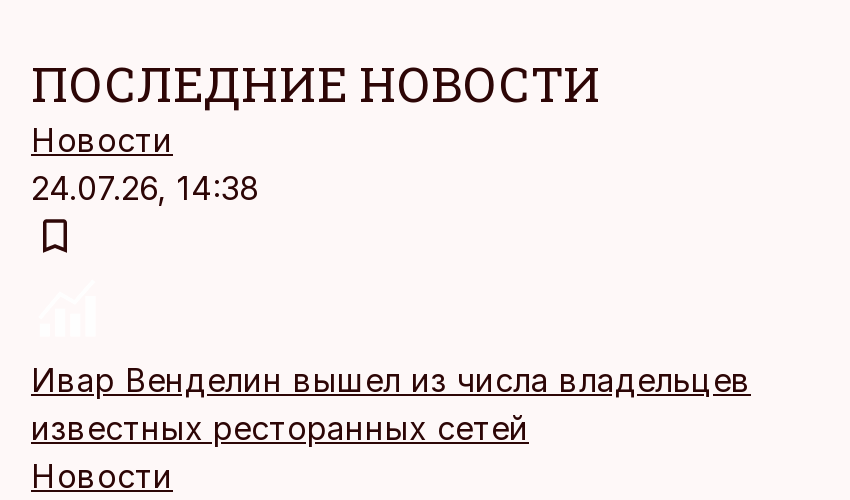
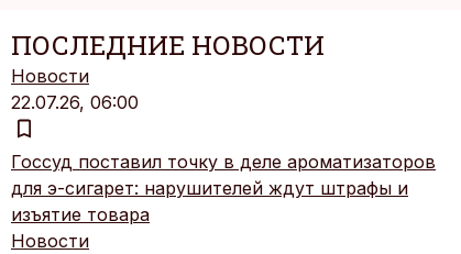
- 24.07.26, 14:38
+ 22.07.26, 06:00

- Ивар Венделин вышел из числа владельцев
- известных ресторанных сетей
+ Госсуд поставил точку в деле ароматизаторов
+ для э-сигарет: нарушителей ждут штрафы и
+ изъятие товара
